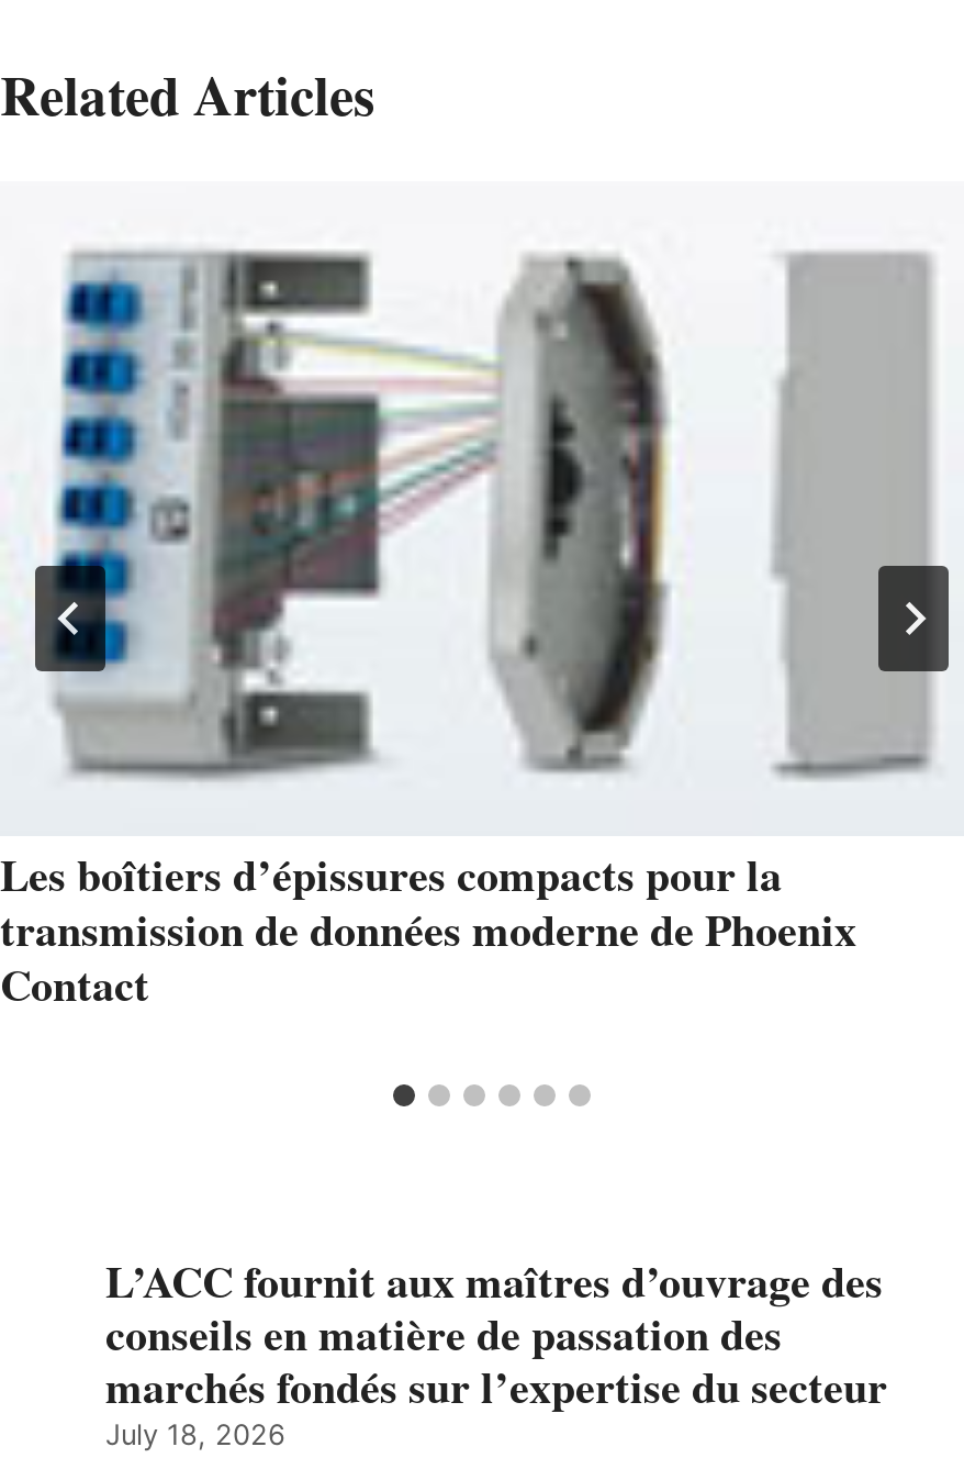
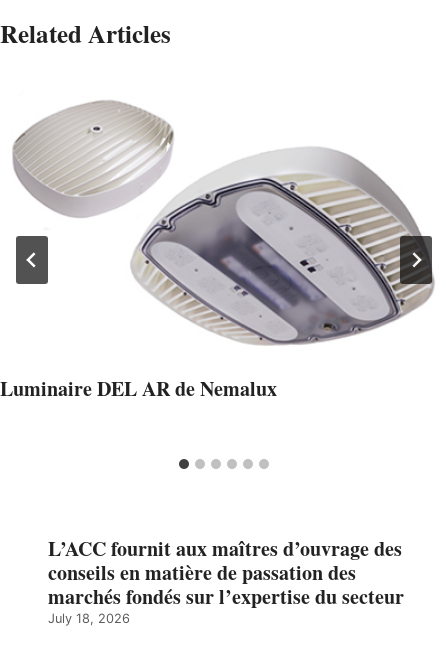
- [image]
- Les boîtiers d’épissures compacts pour la
- transmission de données moderne de Phoenix
- Contact
+ [image]
+ Luminaire DEL AR de Nemalux
